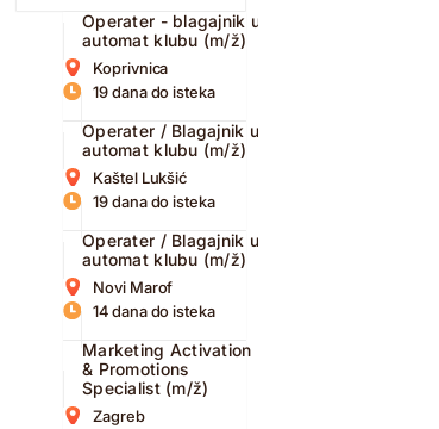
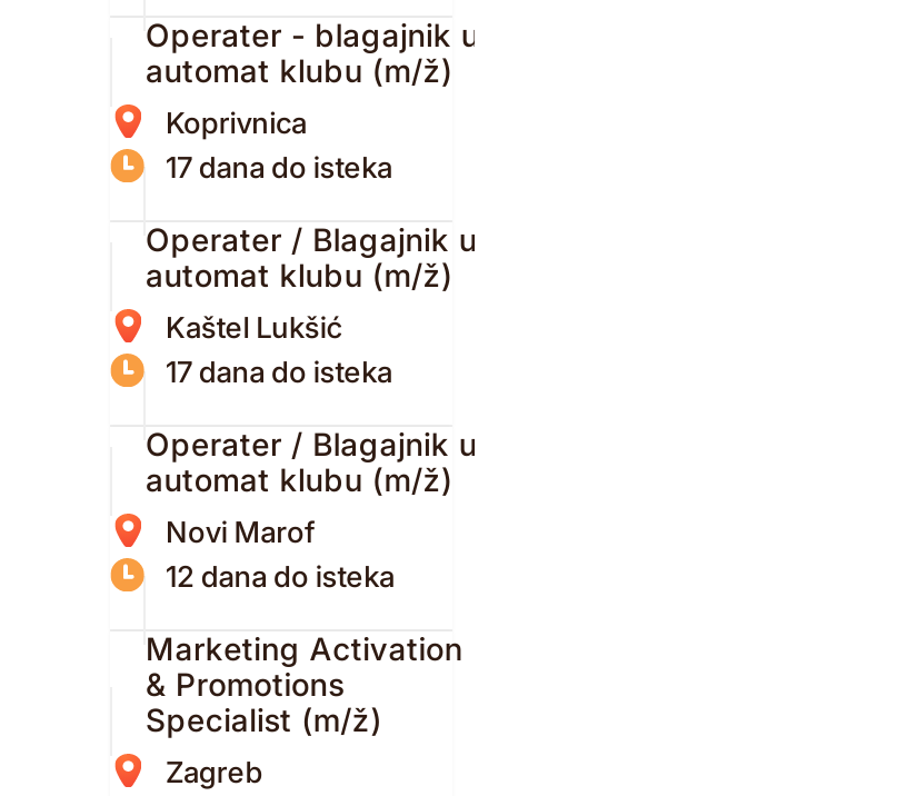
- 19 dana do isteka
+ 17 dana do isteka

- 19 dana do isteka
+ 17 dana do isteka

- 14 dana do isteka
+ 12 dana do isteka
